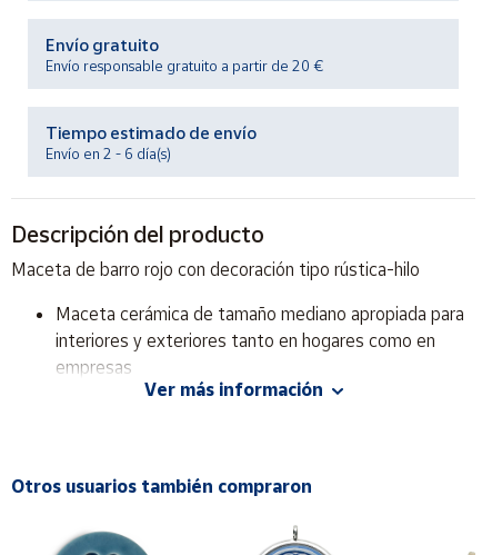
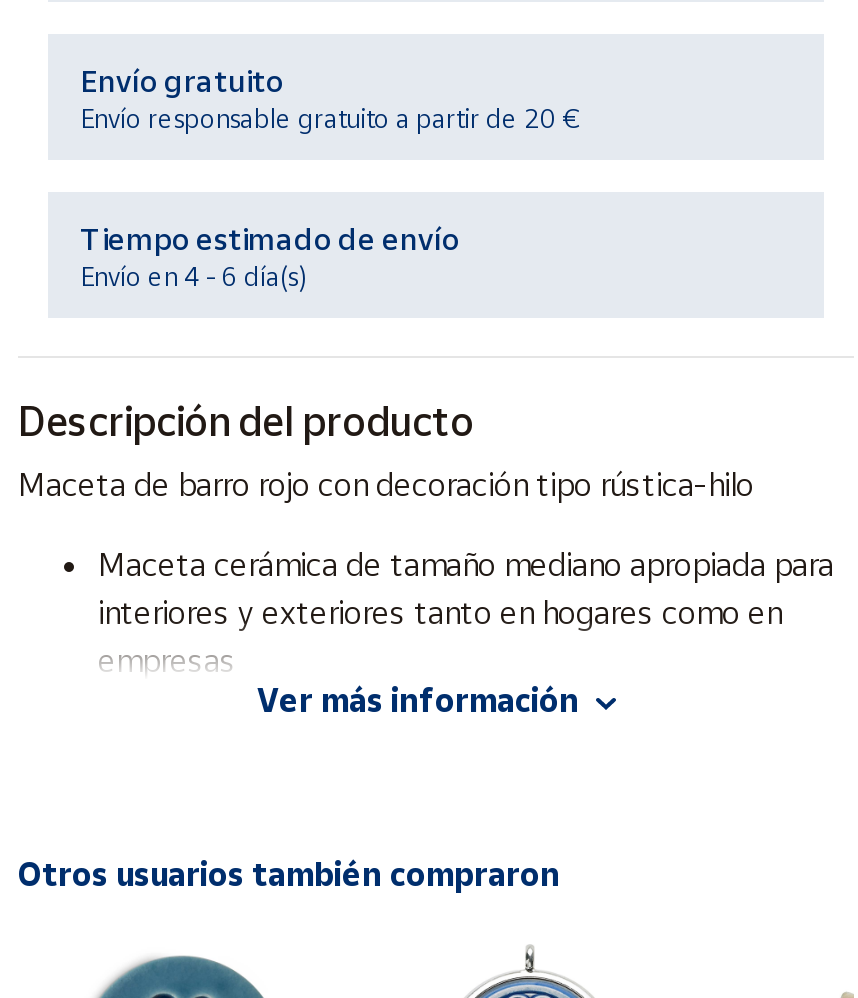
- Envío en 2 - 6 día(s)
+ Envío en 4 - 6 día(s)
